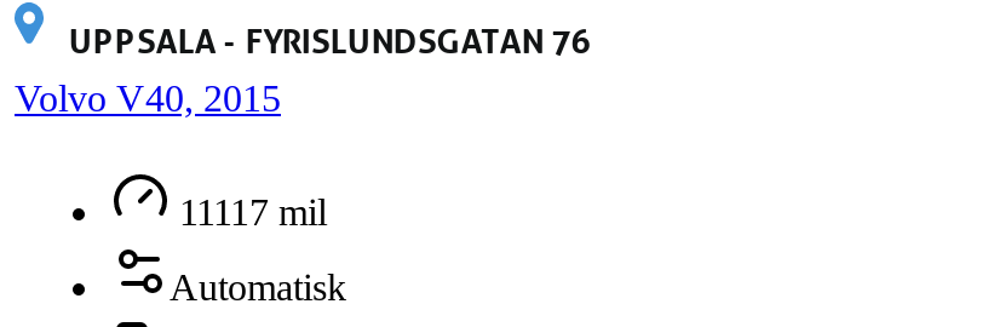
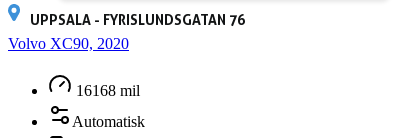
- Volvo V40, 2015
+ Volvo XC90, 2020

- 11117 mil
+ 16168 mil
